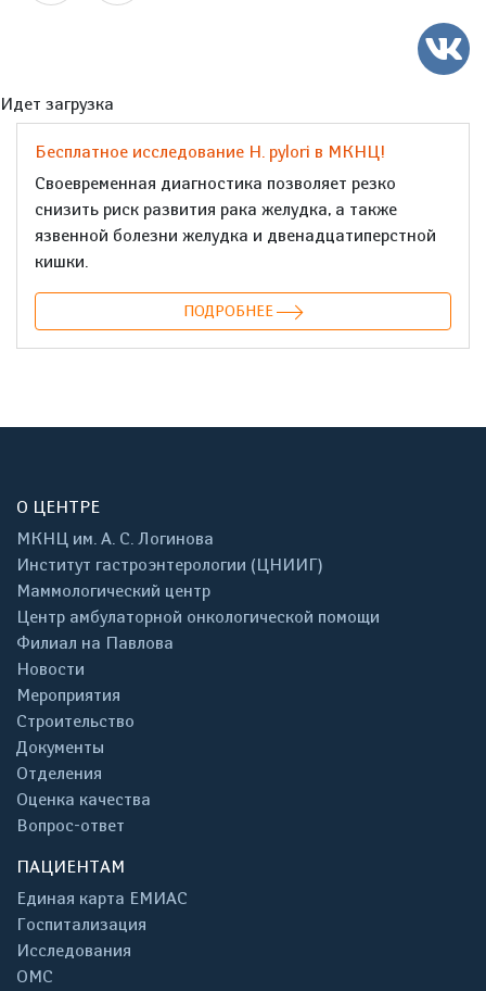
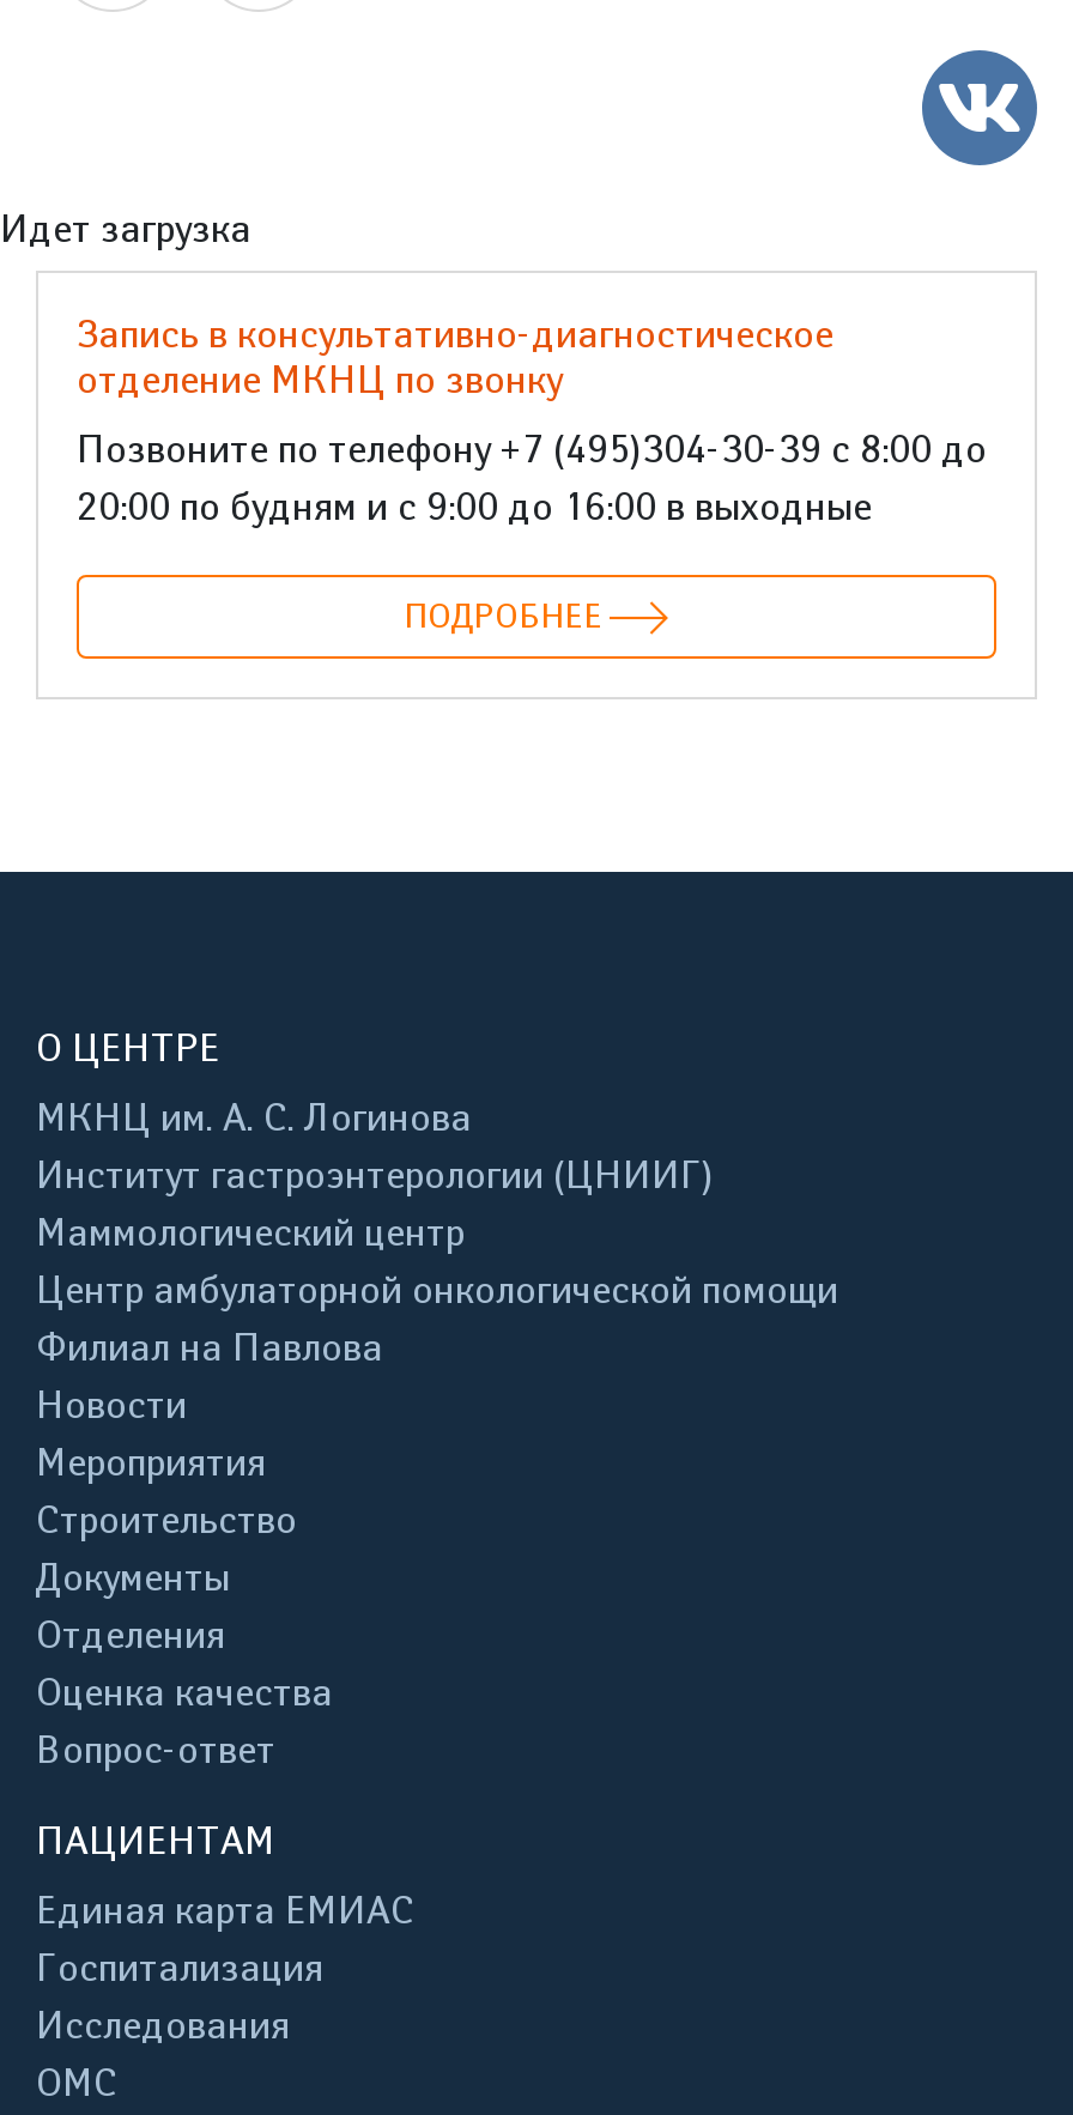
- Бесплатное исследование H. pylori в МКНЦ!
+ Запись в консультативно-диагностическое
+ отделение МКНЦ по звонку

- Своевременная диагностика позволяет резко
- снизить риск развития рака желудка, а также
- язвенной болезни желудка и двенадцатиперстной
- кишки.
+ Позвоните по телефону +7 (495)304-30-39 с 8:00 до
+ 20:00 по будням и с 9:00 до 16:00 в выходные
